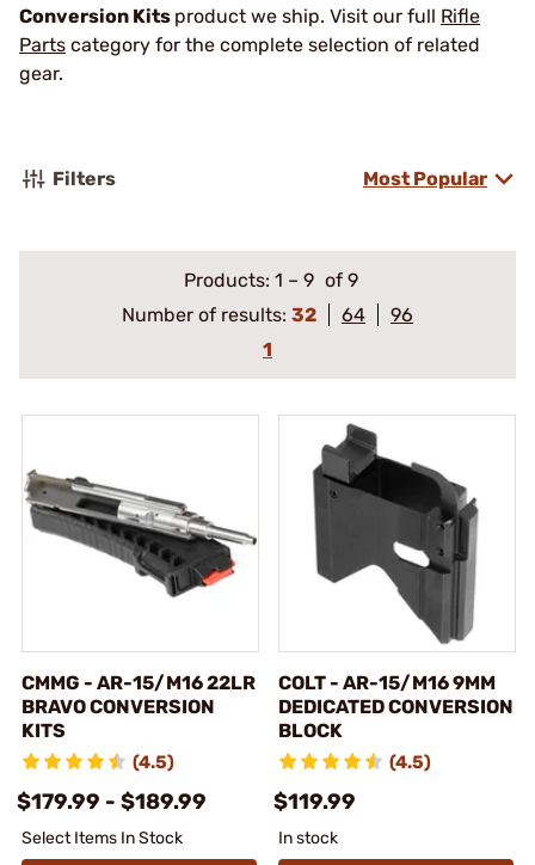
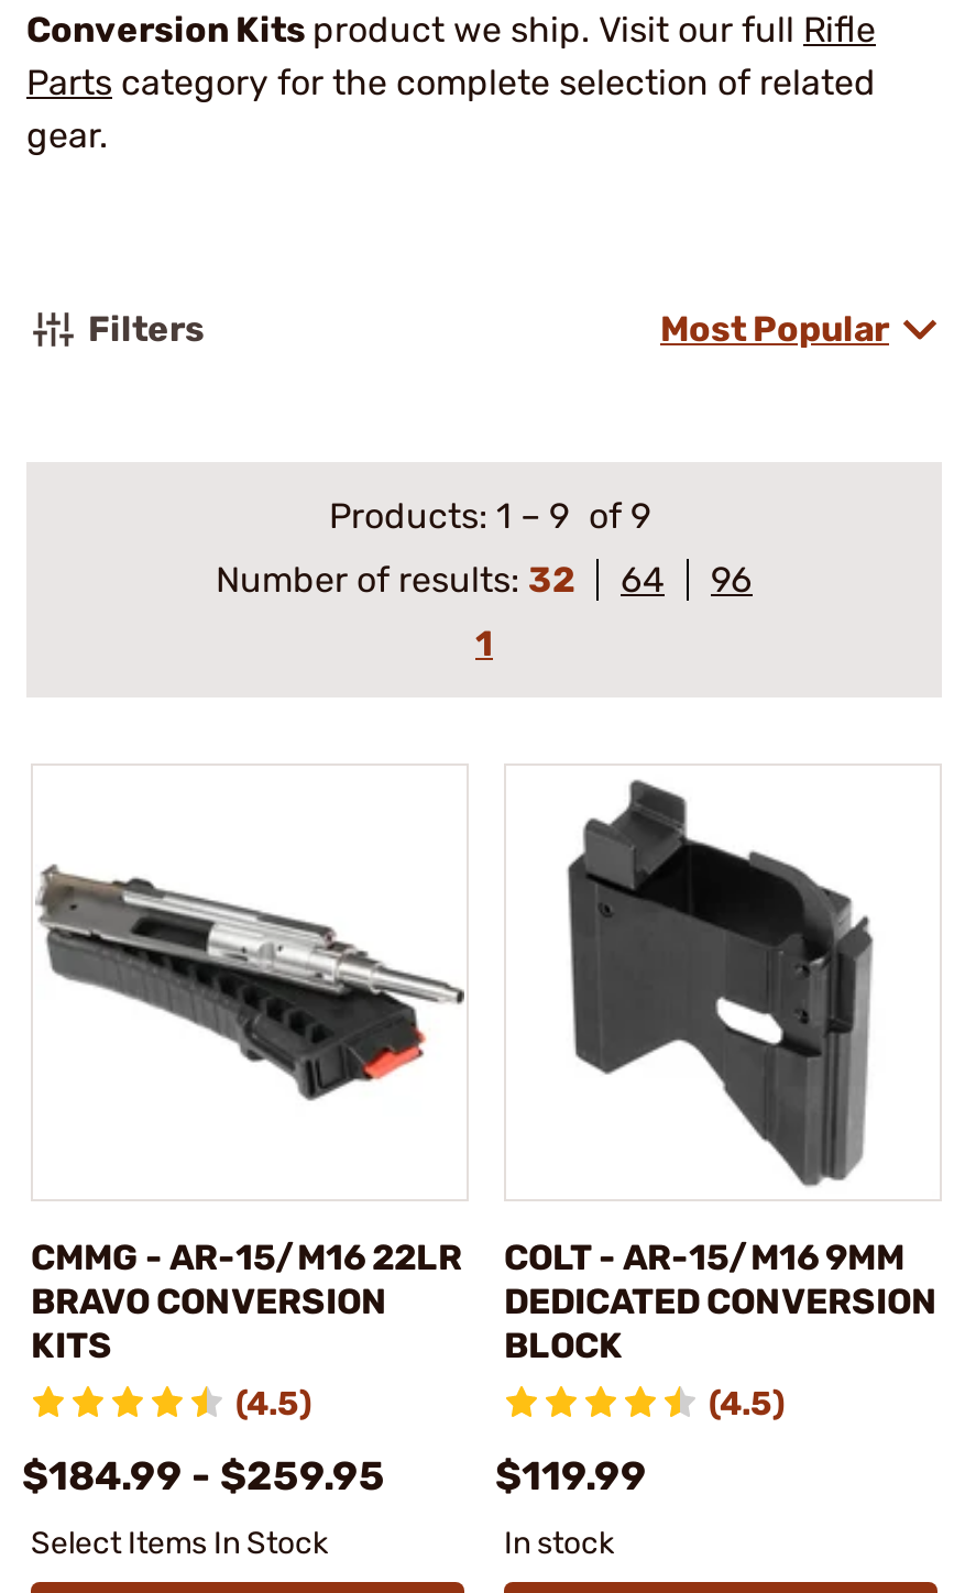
- $179.99 - $189.99
+ $184.99 - $259.95
